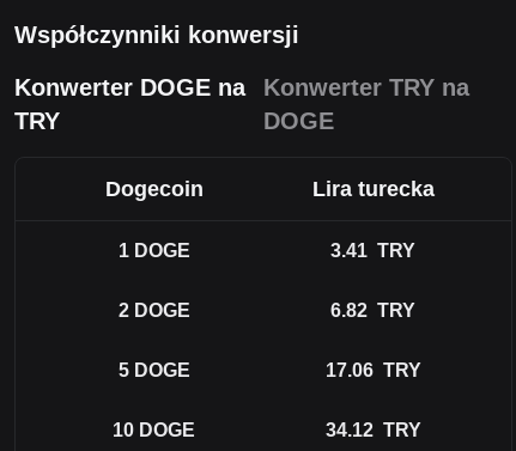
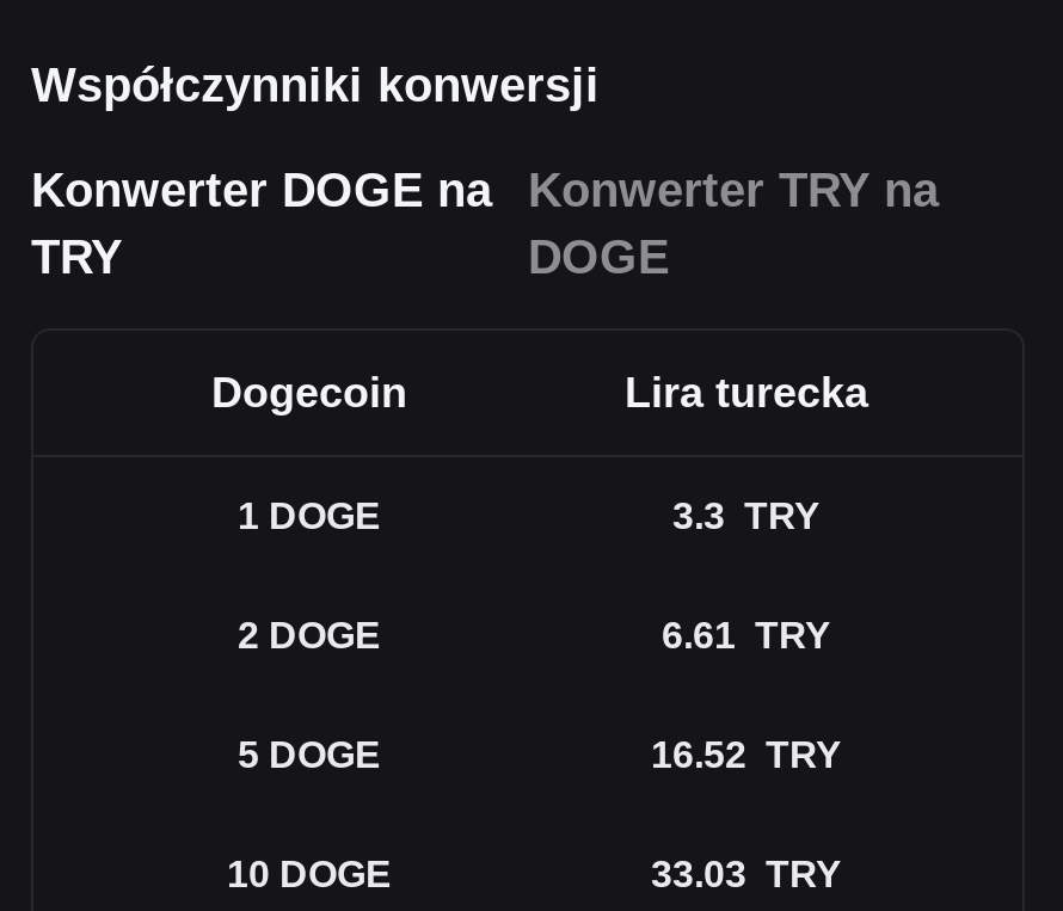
- 3.41 TRY
+ 3.3 TRY

- 6.82 TRY
+ 6.61 TRY

- 17.06 TRY
+ 16.52 TRY

- 34.12 TRY
+ 33.03 TRY
